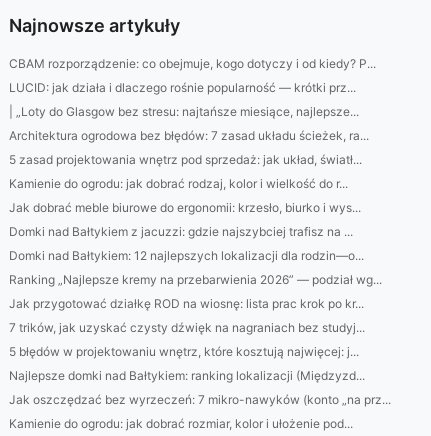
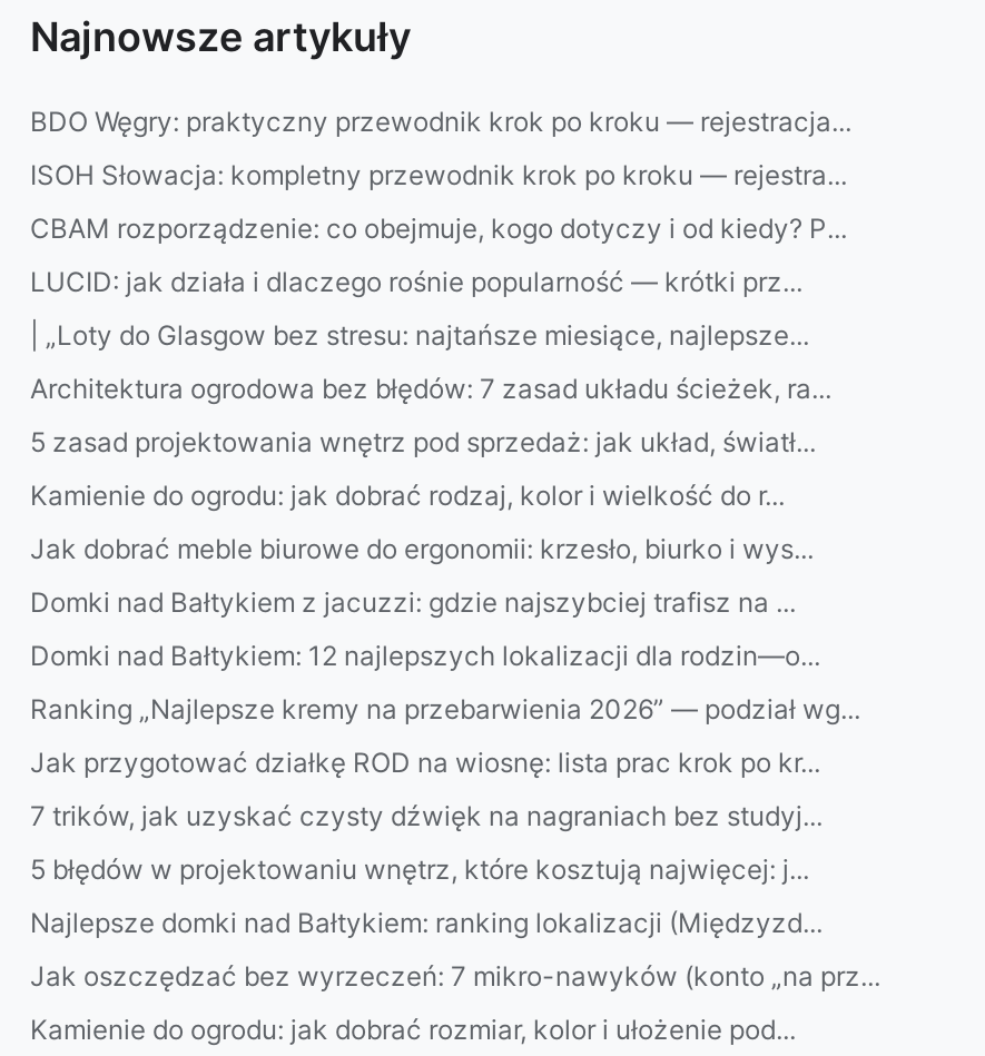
+ BDO Węgry: praktyczny przewodnik krok po kroku — rejestracja...
+ ISOH Słowacja: kompletny przewodnik krok po kroku — rejestra...
